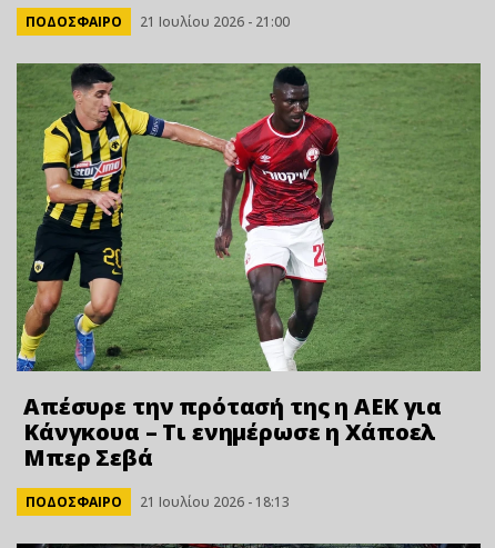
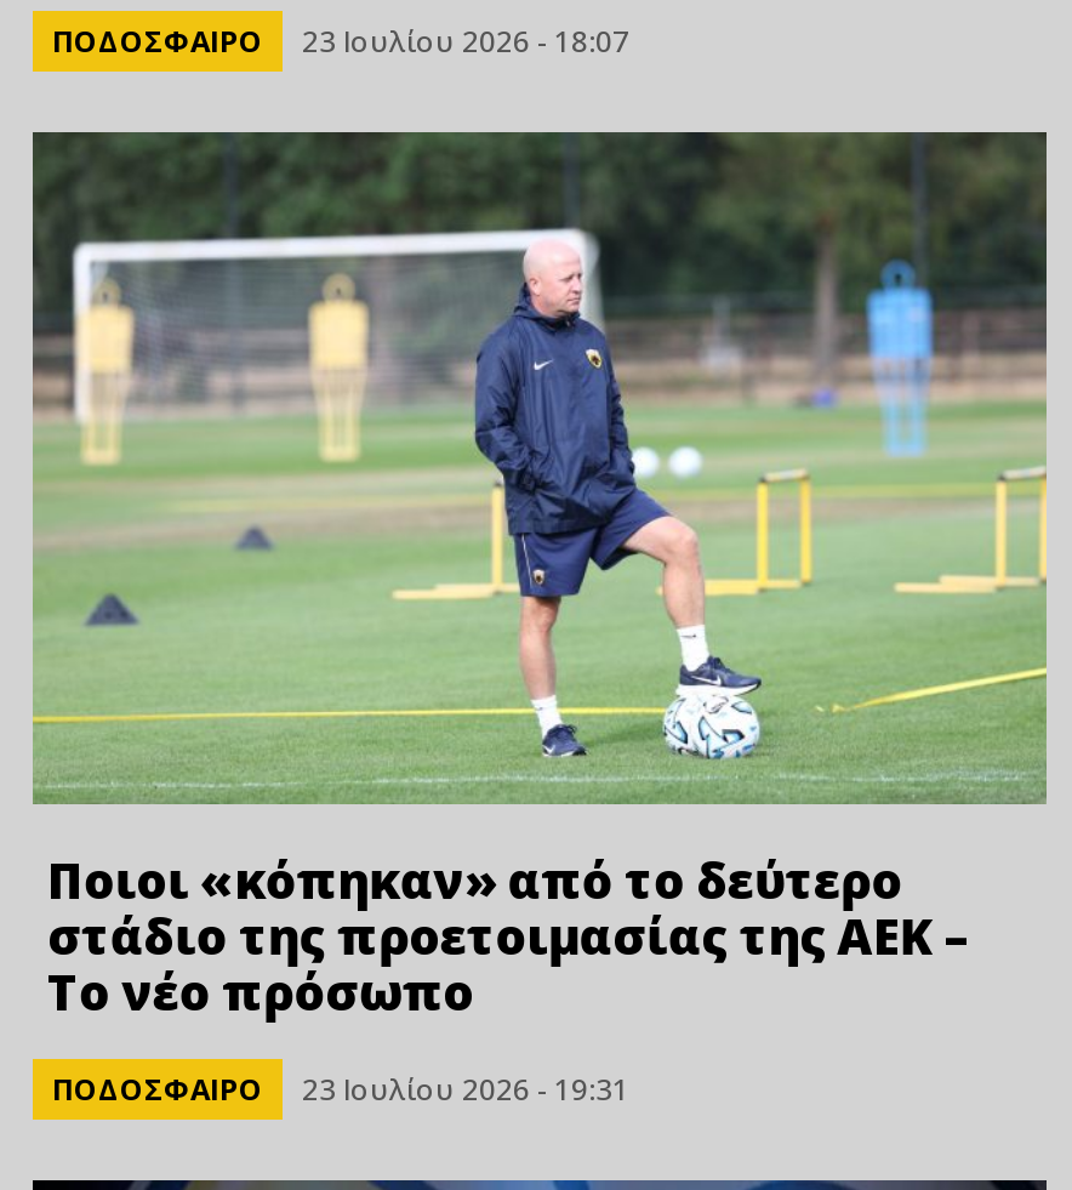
- ΠΟΔΟΣΦΑΙΡΟ 21 Ιουλίου 2026 - 21:00
+ ΠΟΔΟΣΦΑΙΡΟ 23 Ιουλίου 2026 - 18:07

- [image]
- Απέσυρε την πρότασή της η ΑΕΚ για
- Κάνγκουα – Τι ενημέρωσε η Χάποελ
- Μπερ Σεβά
+ [image]
+ Ποιοι «κόπηκαν» από το δεύτερο
+ στάδιο της προετοιμασίας της ΑΕΚ –
+ Το νέο πρόσωπο

- ΠΟΔΟΣΦΑΙΡΟ 21 Ιουλίου 2026 - 18:13
+ ΠΟΔΟΣΦΑΙΡΟ 23 Ιουλίου 2026 - 19:31
